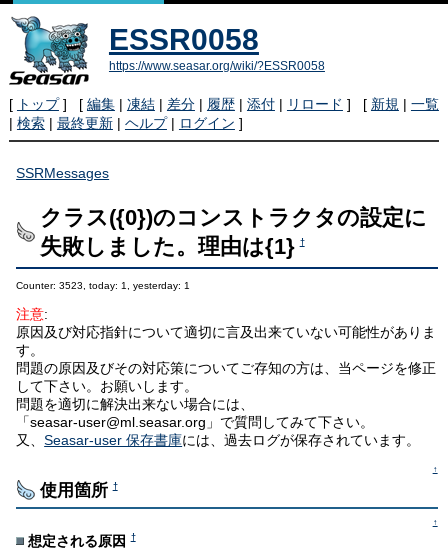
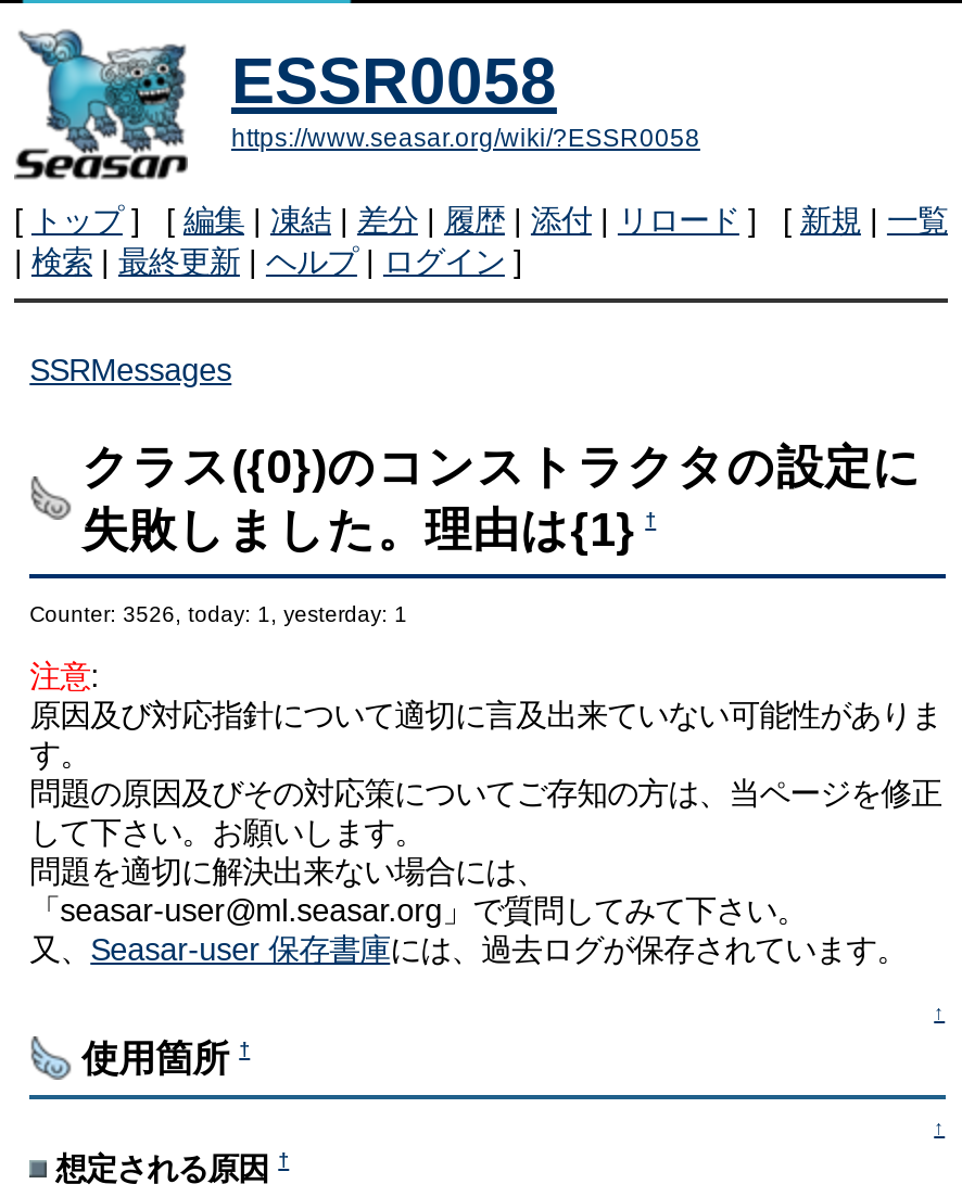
- Counter: 3523, today: 1, yesterday: 1
+ Counter: 3526, today: 1, yesterday: 1
